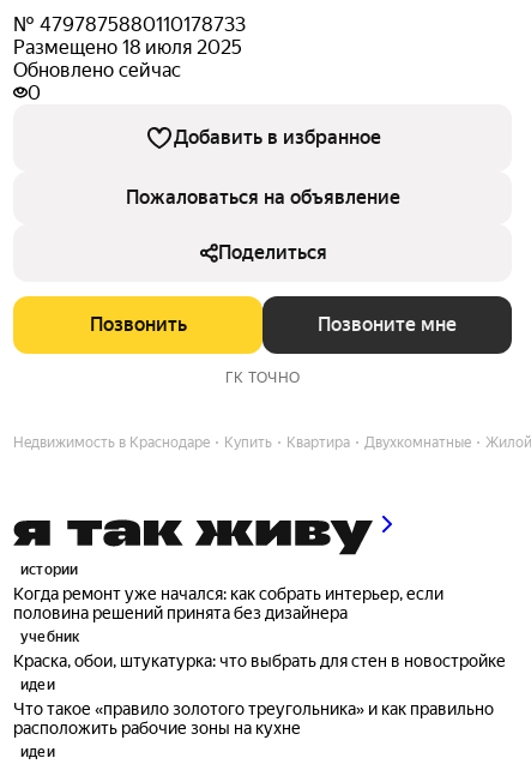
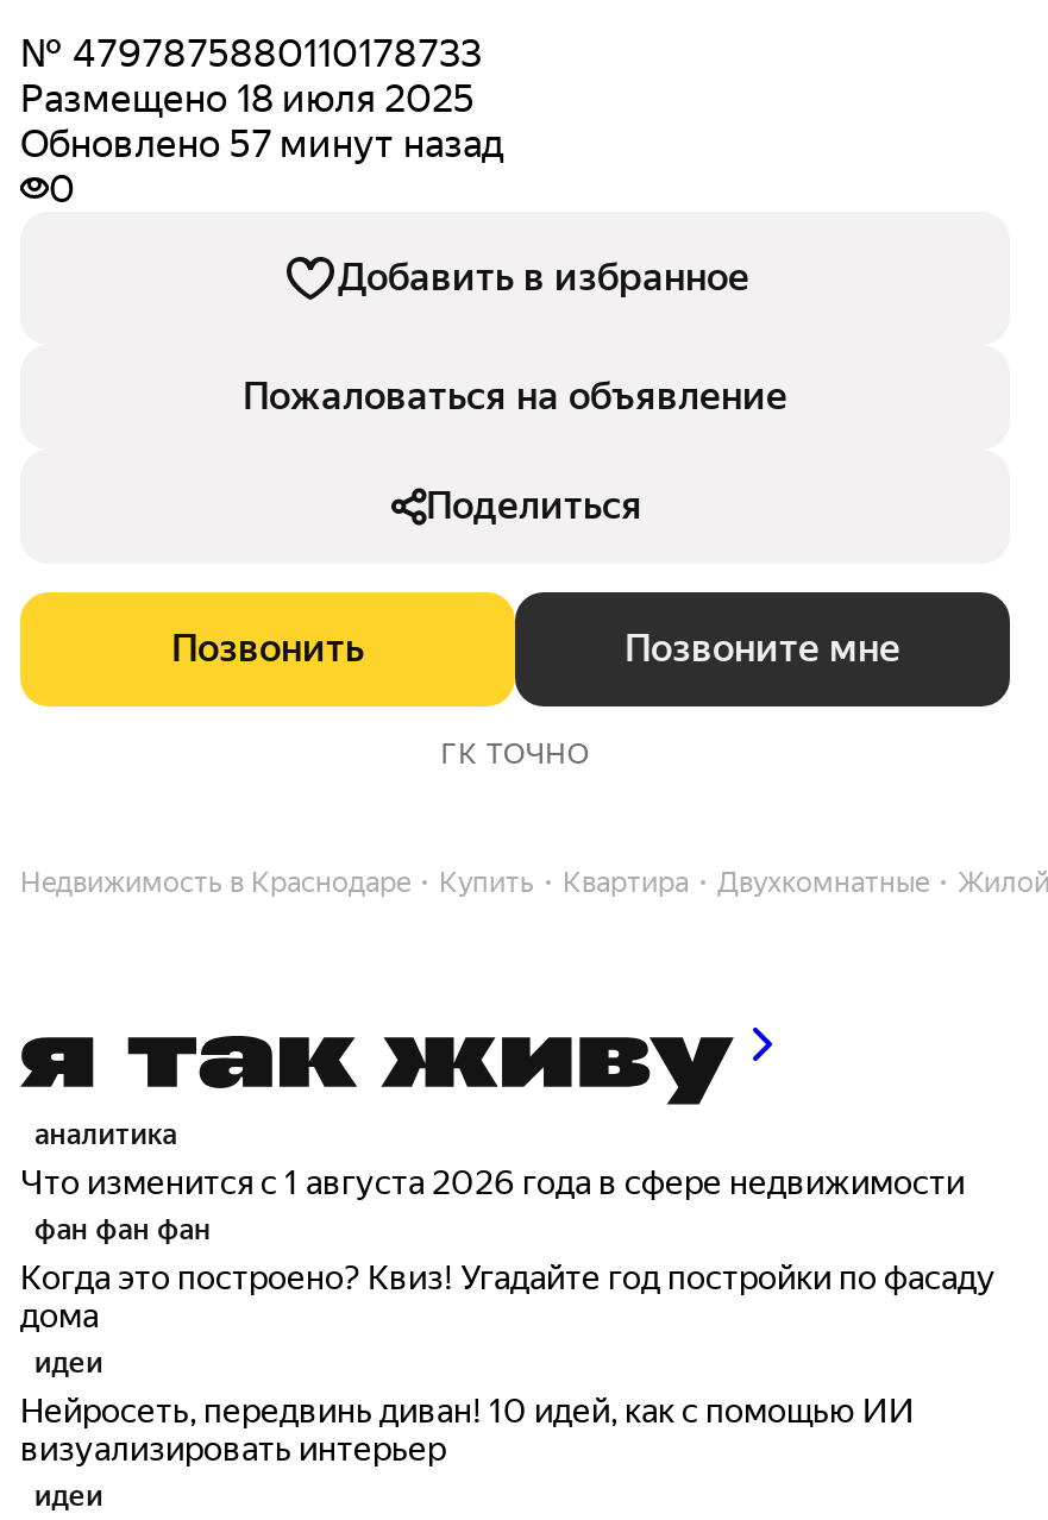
- Обновлено сейчас
+ Обновлено 57 минут назад

- истории
- Когда ремонт уже начался: как собрать интерьер, если
- половина решений принята без дизайнера
- учебник
- Краска, обои, штукатурка: что выбрать для стен в новостройке
+ аналитика
+ Что изменится с 1 августа 2026 года в сфере недвижимости
+ фан фан фан
+ Когда это построено? Квиз! Угадайте год постройки по фасаду
+ дома

- Что такое «правило золотого треугольника» и как правильно
- расположить рабочие зоны на кухне
+ Нейросеть, передвинь диван! 10 идей, как с помощью ИИ
+ визуализировать интерьер
